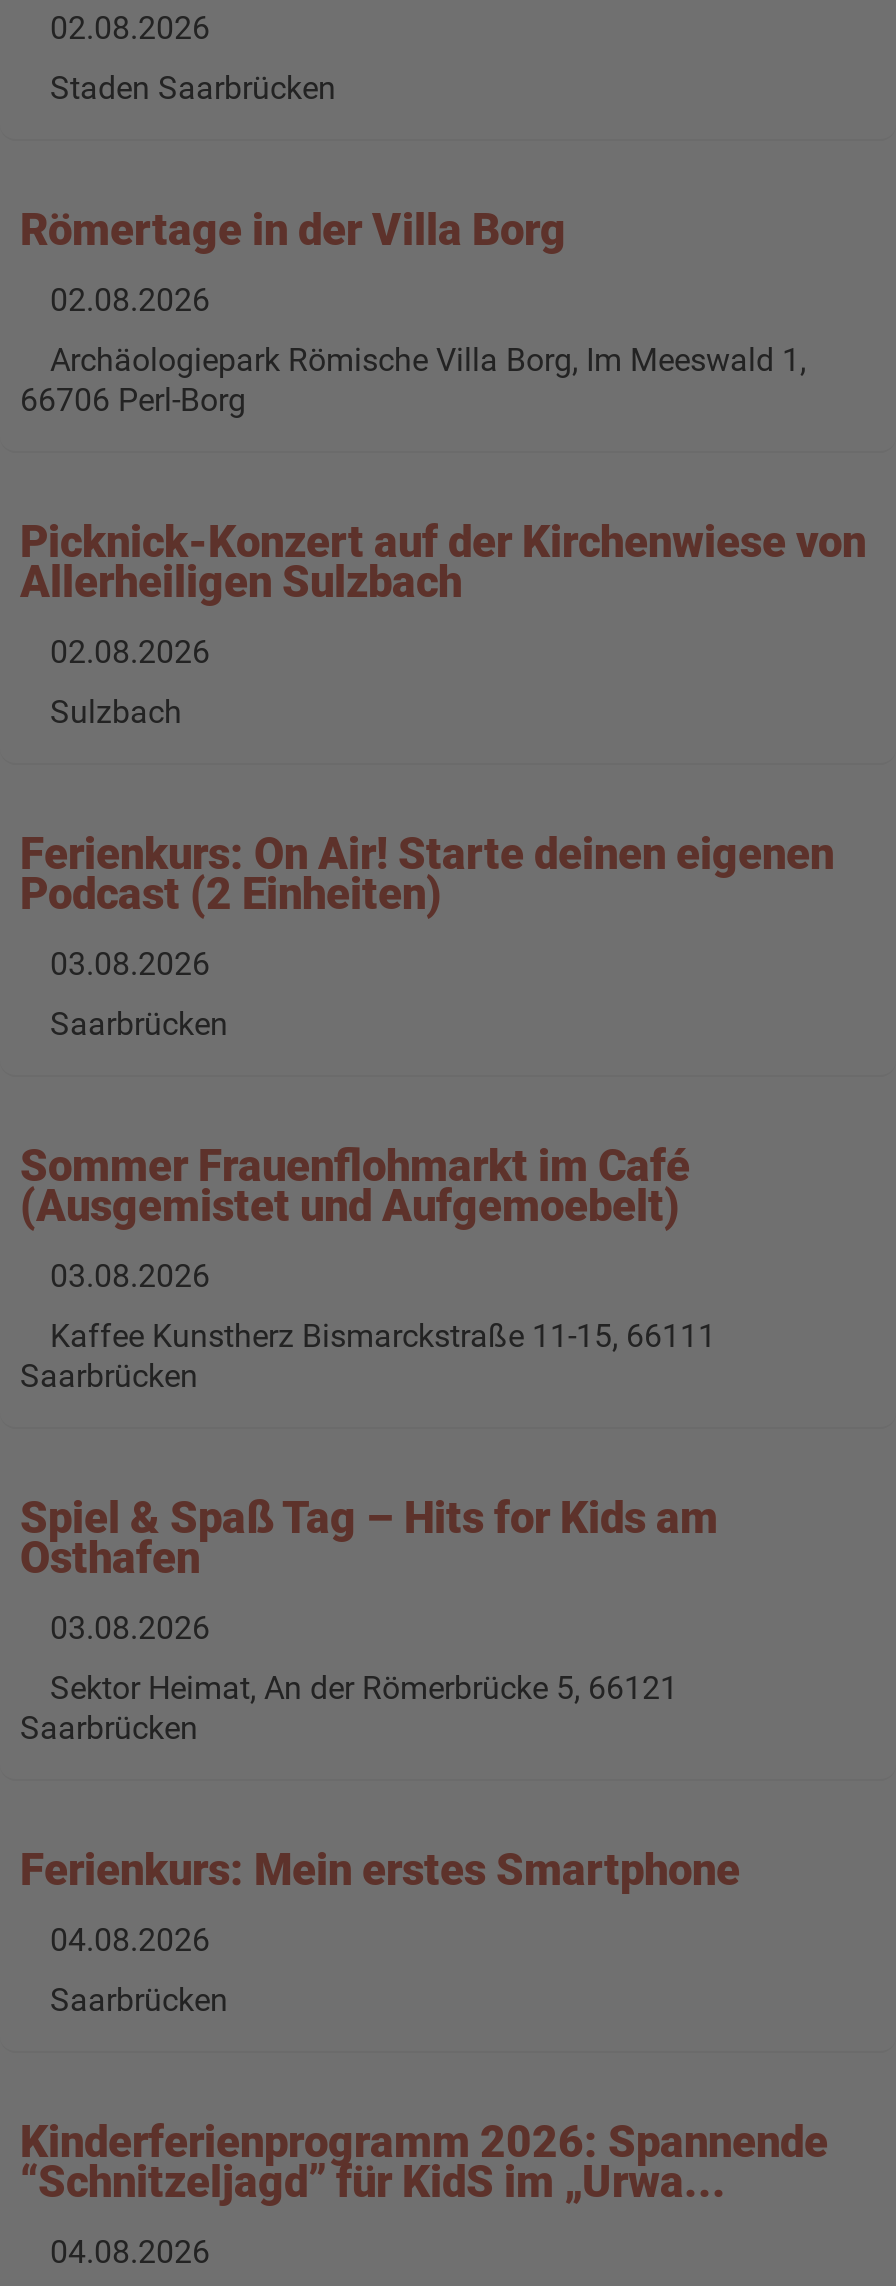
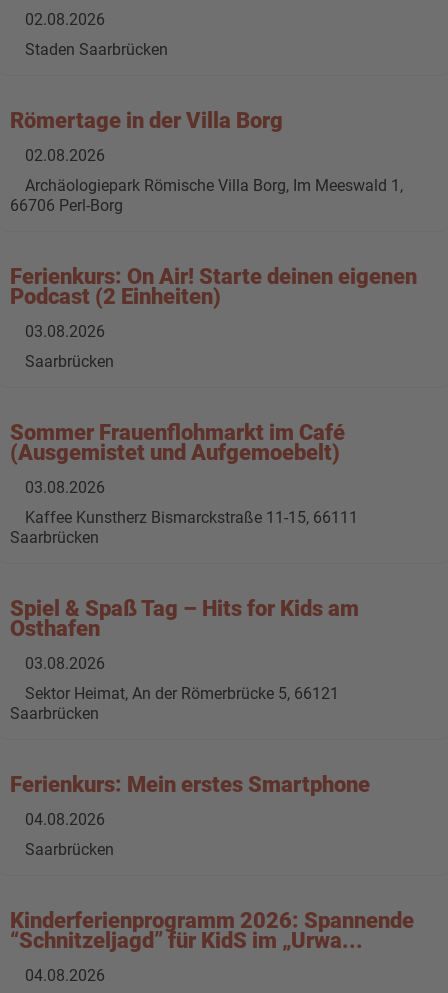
- Picknick-Konzert auf der Kirchenwiese von
- Allerheiligen Sulzbach
- 02.08.2026
- Sulzbach
